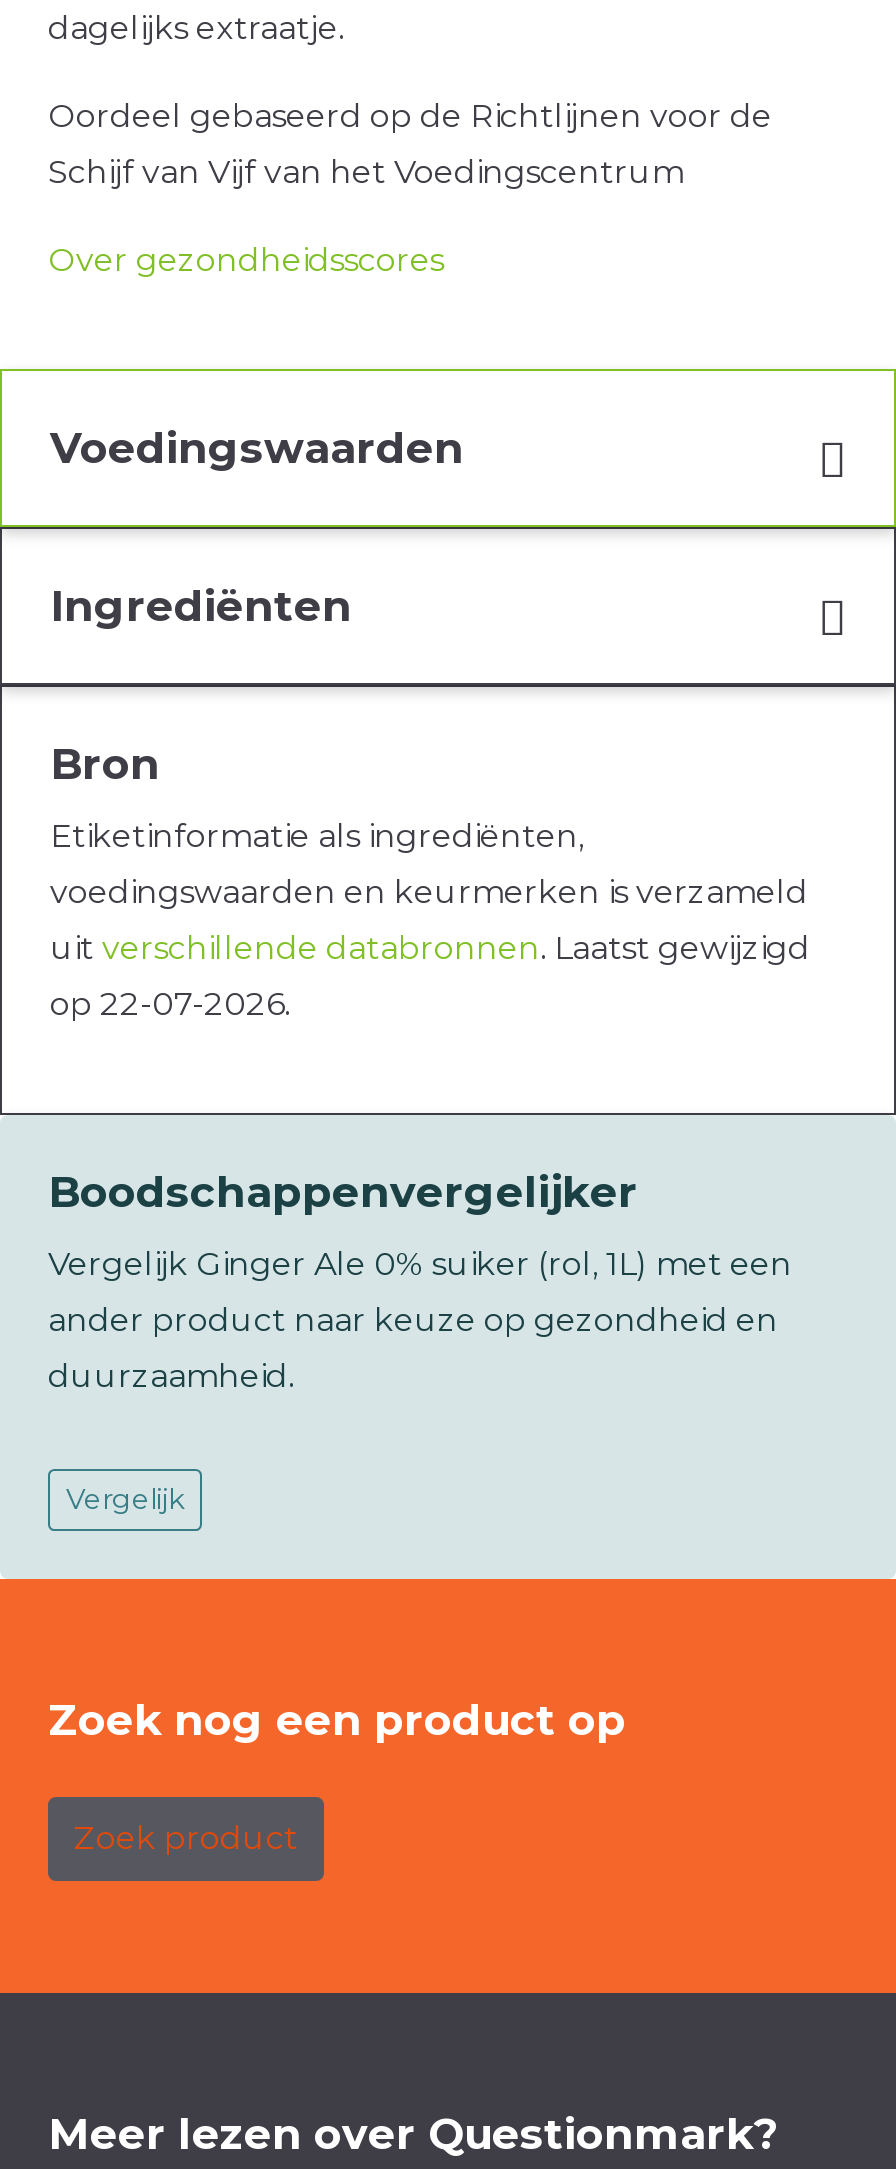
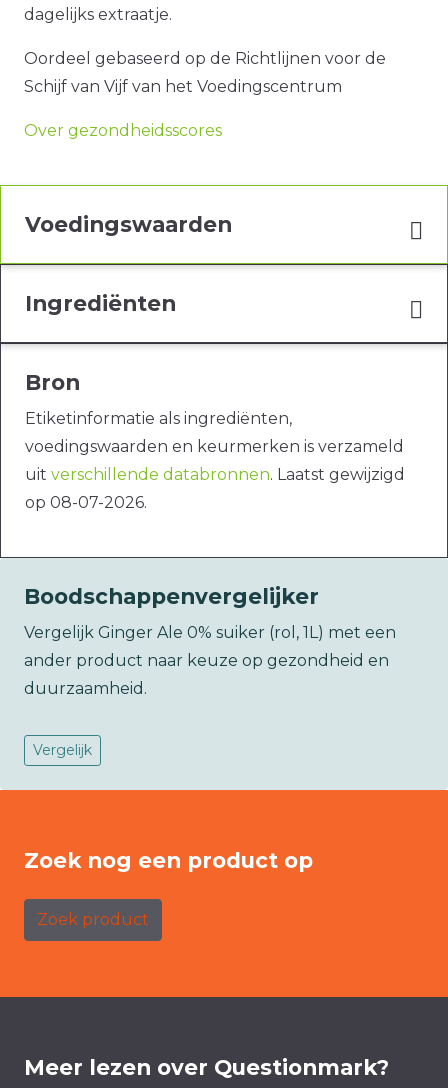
- op 22-07-2026.
+ op 08-07-2026.
